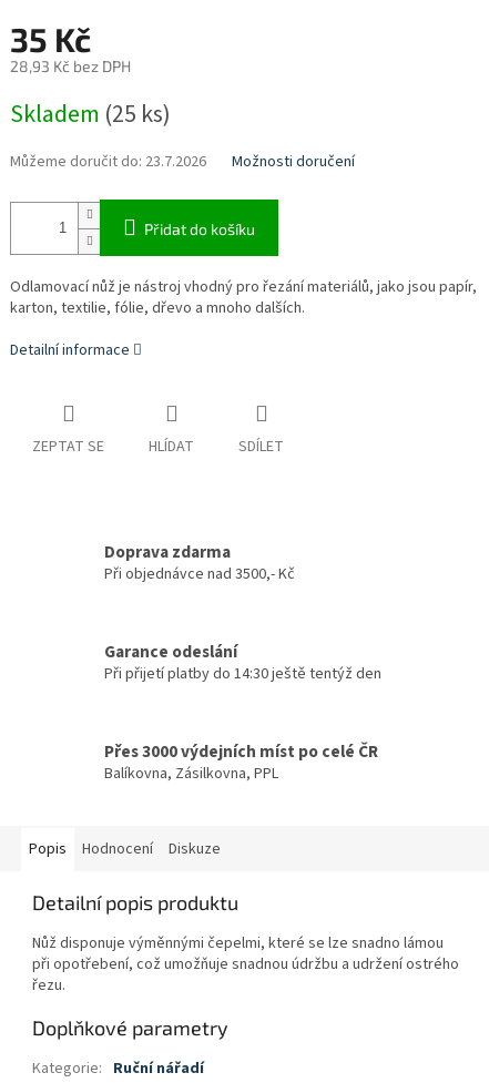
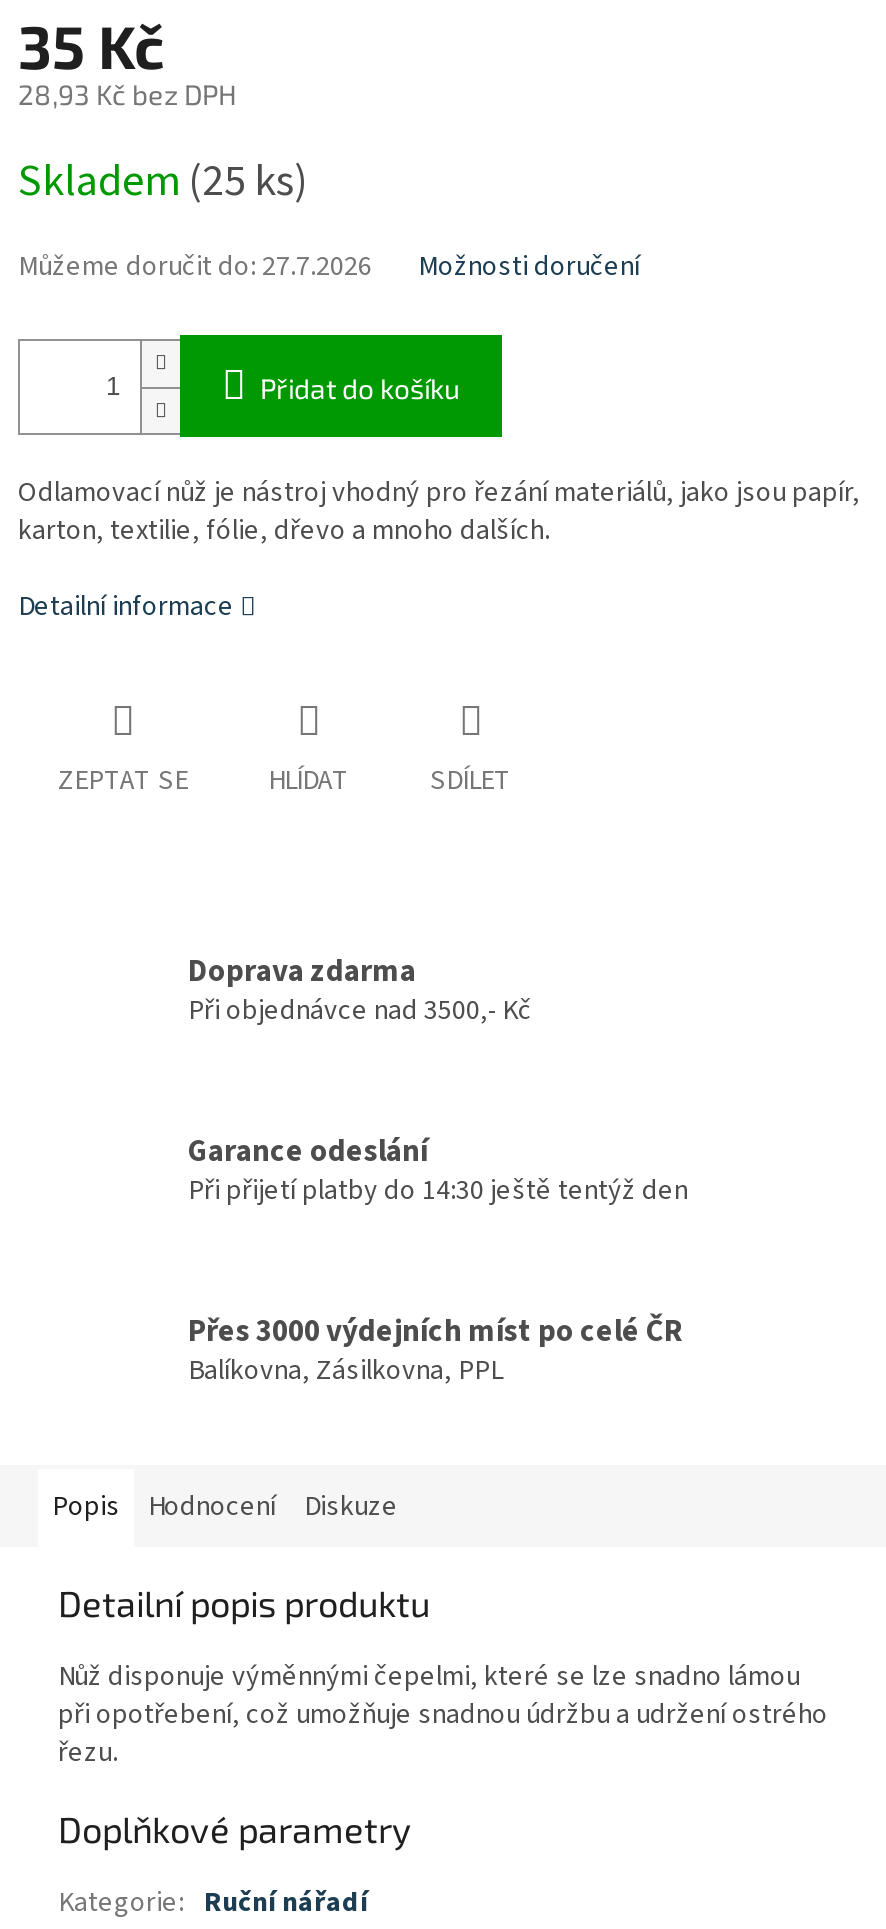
- Můžeme doručit do: 23.7.2026
+ Můžeme doručit do: 27.7.2026
